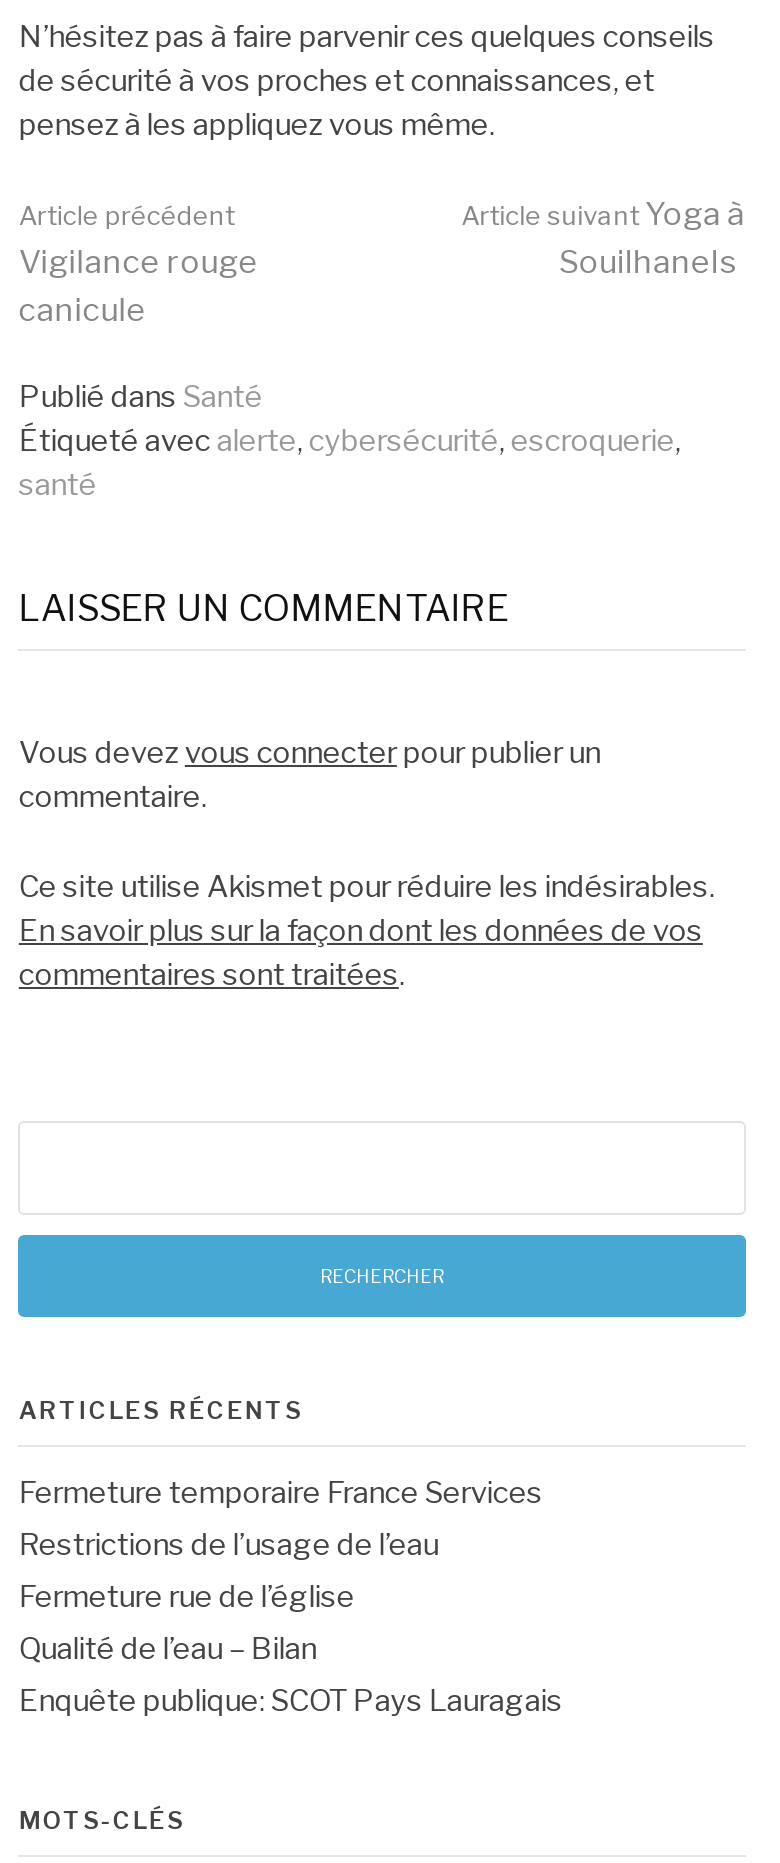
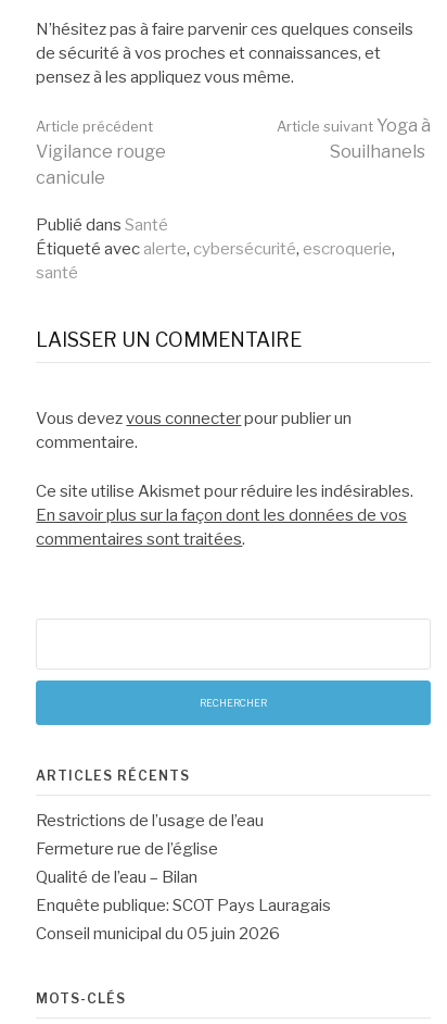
- Fermeture temporaire France Services

moved up: Restrictions de l’usage de l’eau | Fermeture rue de l’église | Qualité de l’eau – Bilan | Enquête publique: SCOT Pays Lauragais

+ Conseil municipal du 05 juin 2026
